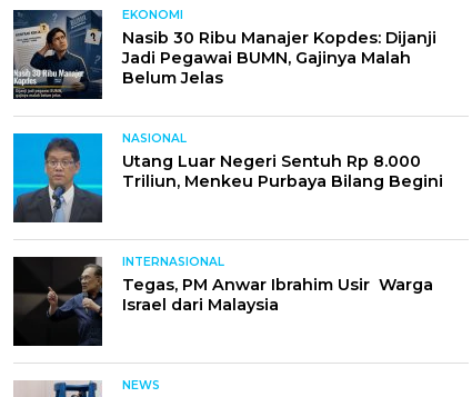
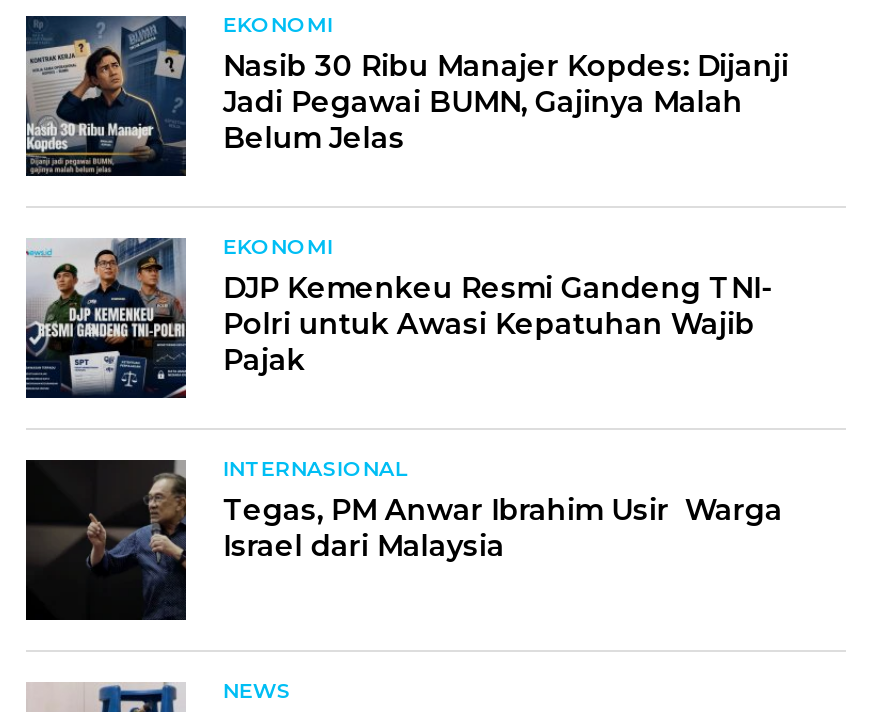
- [image]
- NASIONAL
- Utang Luar Negeri Sentuh Rp 8.000
- Triliun, Menkeu Purbaya Bilang Begini
+ [image]
+ EKONOMI
+ DJP Kemenkeu Resmi Gandeng TNI-
+ Polri untuk Awasi Kepatuhan Wajib
+ Pajak
